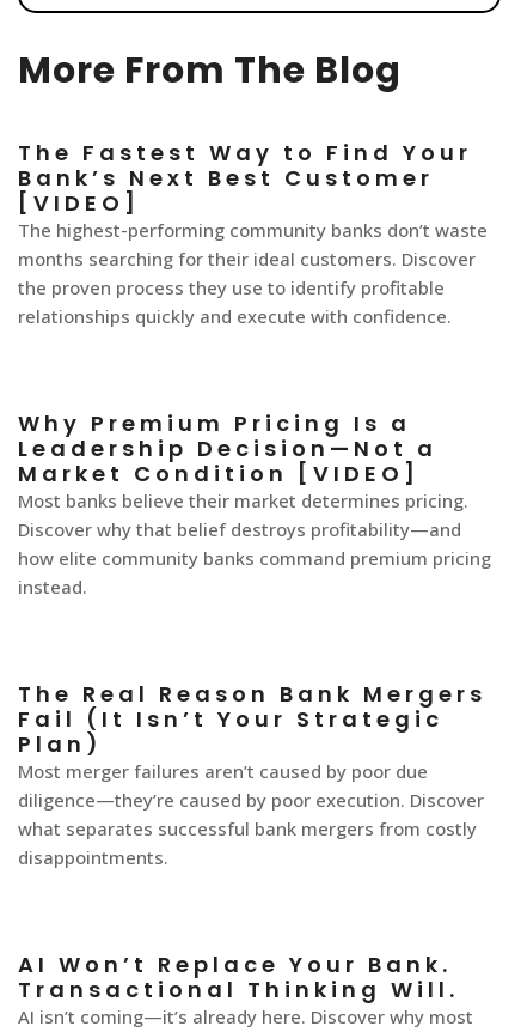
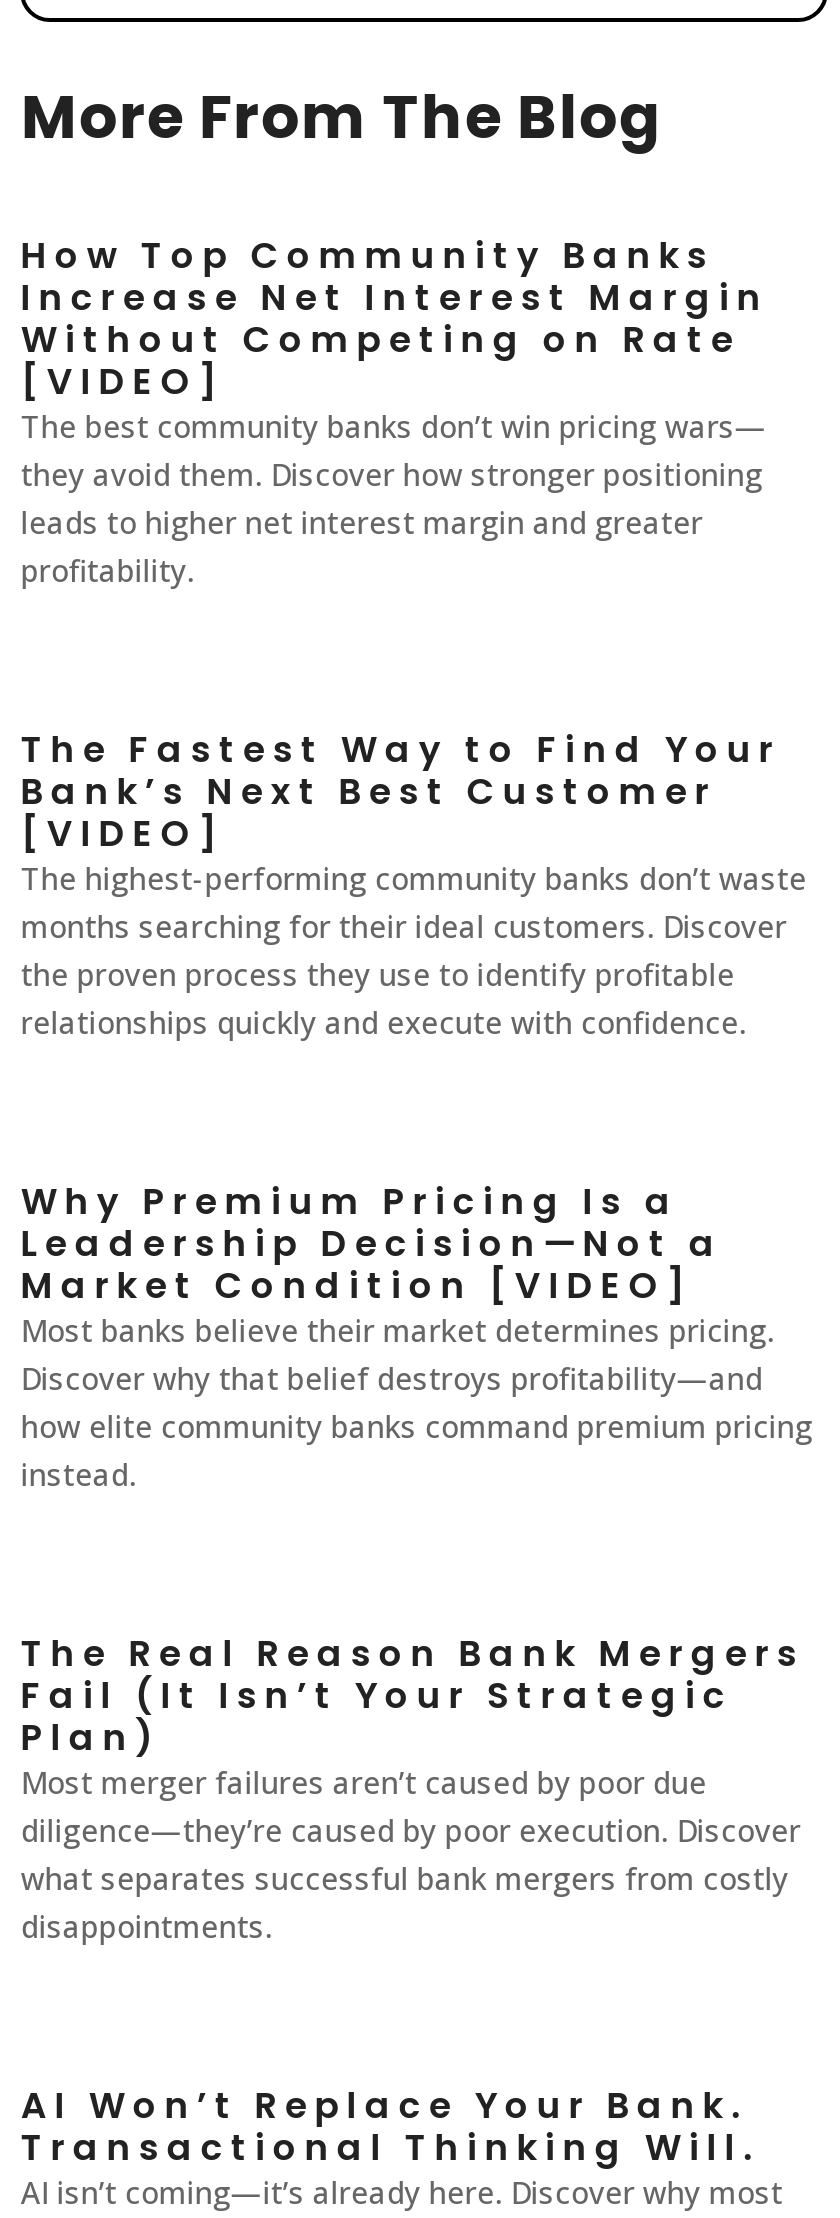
+ How Top Community Banks
+ Increase Net Interest Margin
+ Without Competing on Rate
+ [VIDEO]
+ The best community banks don’t win pricing wars—
+ they avoid them. Discover how stronger positioning
+ leads to higher net interest margin and greater
+ profitability.
